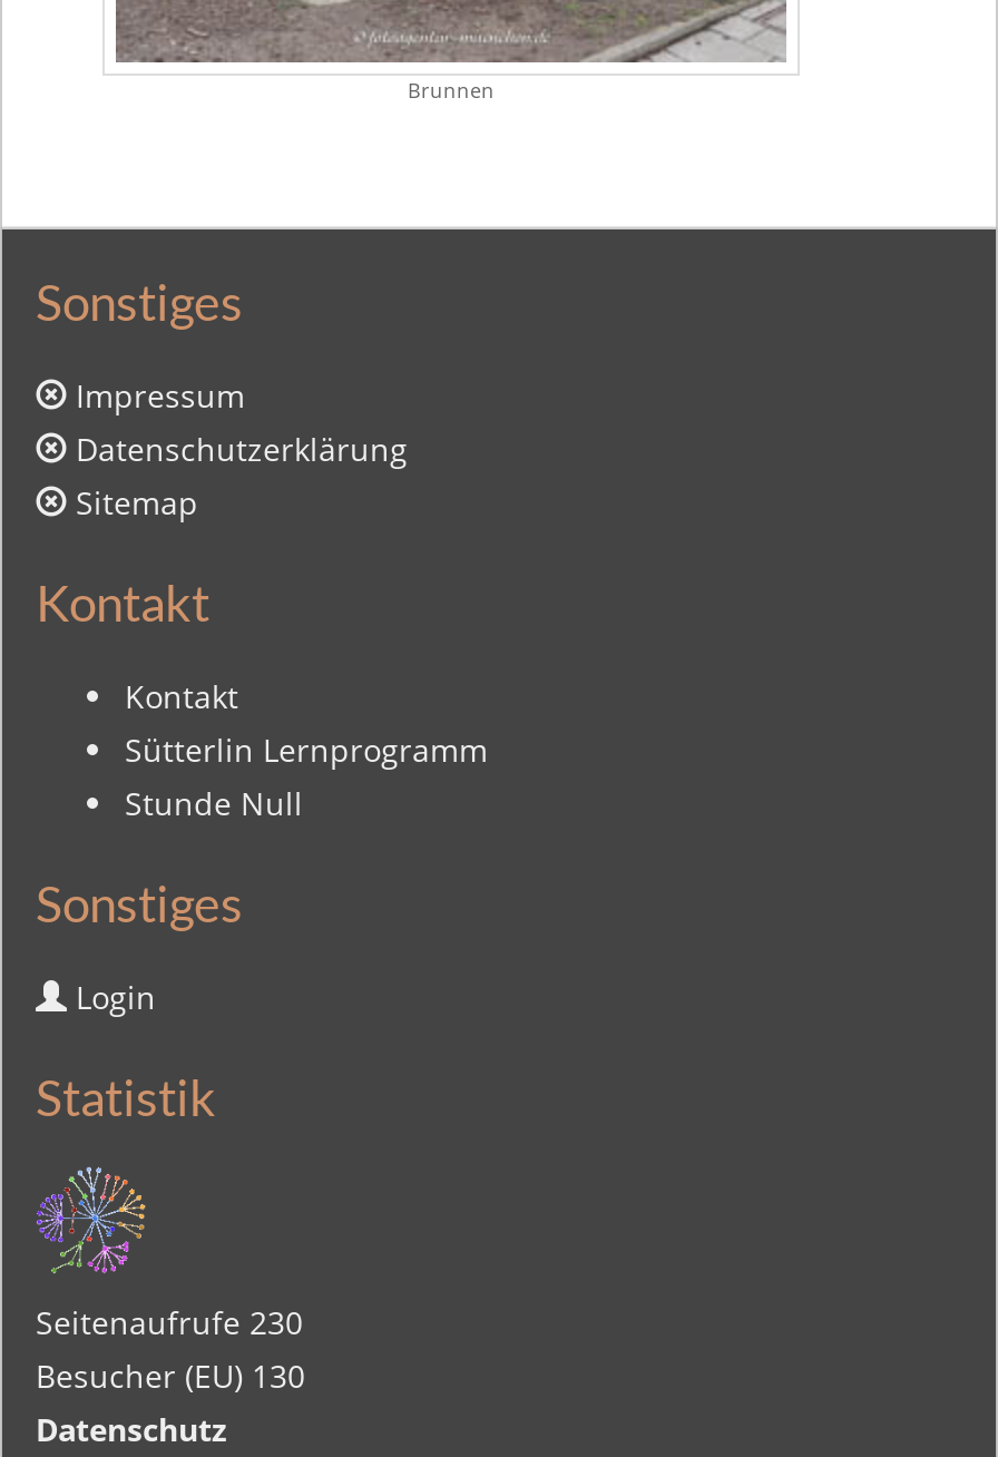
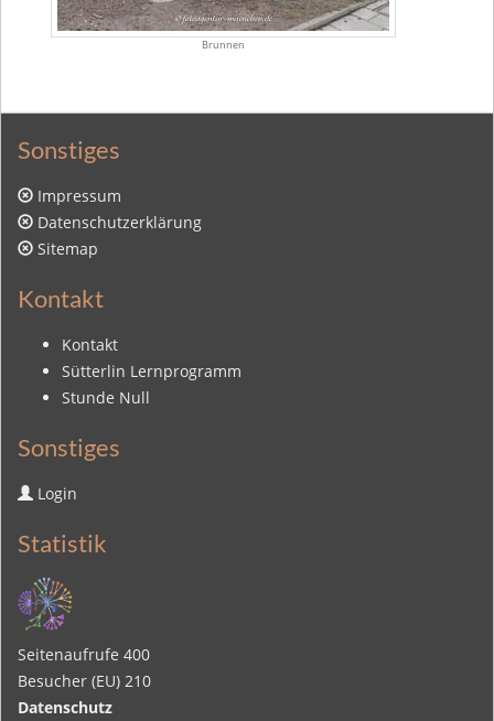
- Seitenaufrufe 230
+ Seitenaufrufe 400

- Besucher (EU) 130
+ Besucher (EU) 210
